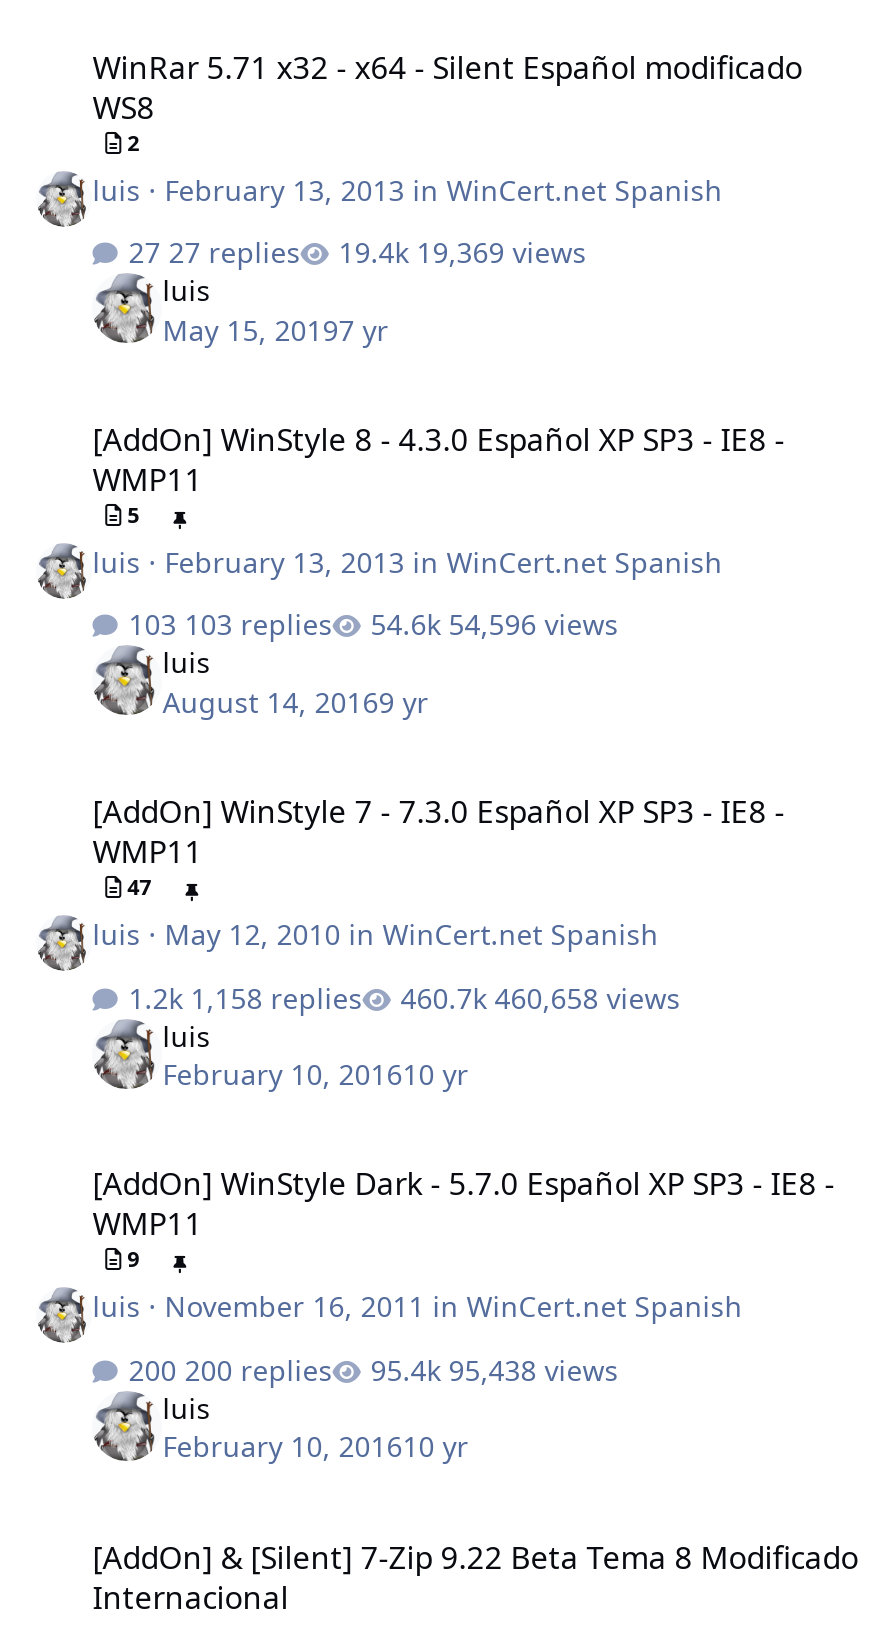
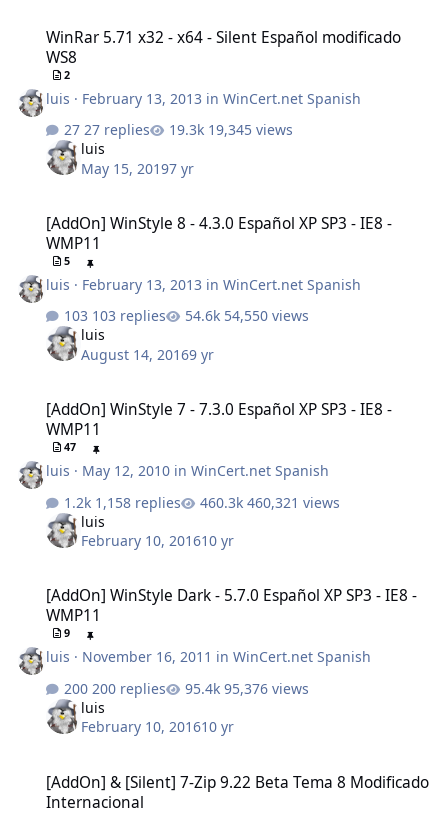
- 19,369 views
+ 19,345 views

- 54,596 views
+ 54,550 views

- 460,658 views
+ 460,321 views

- 95,438 views
+ 95,376 views
